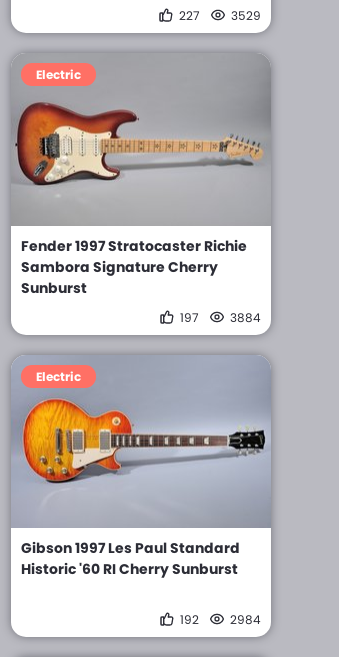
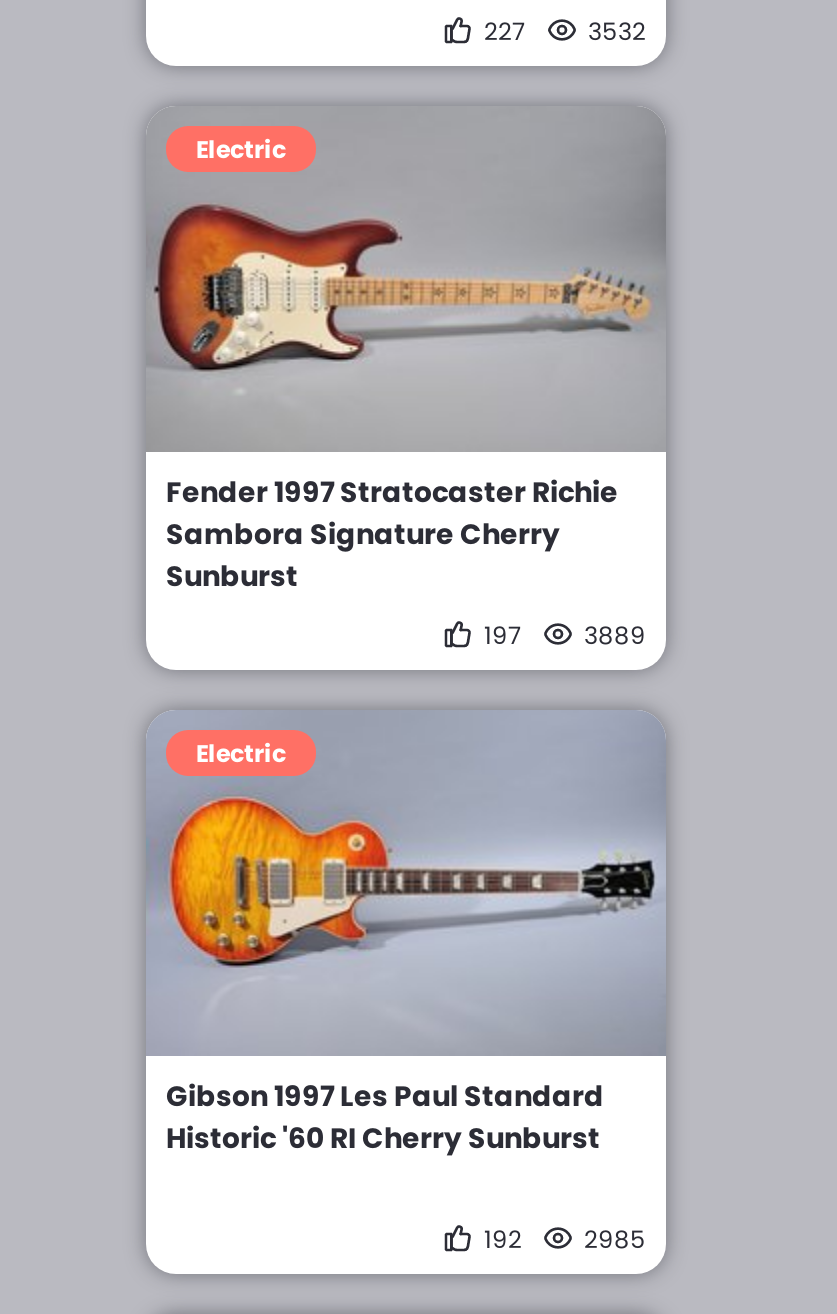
- 227 3529
+ 227 3532

- 197 3884
+ 197 3889

- 192 2984
+ 192 2985
